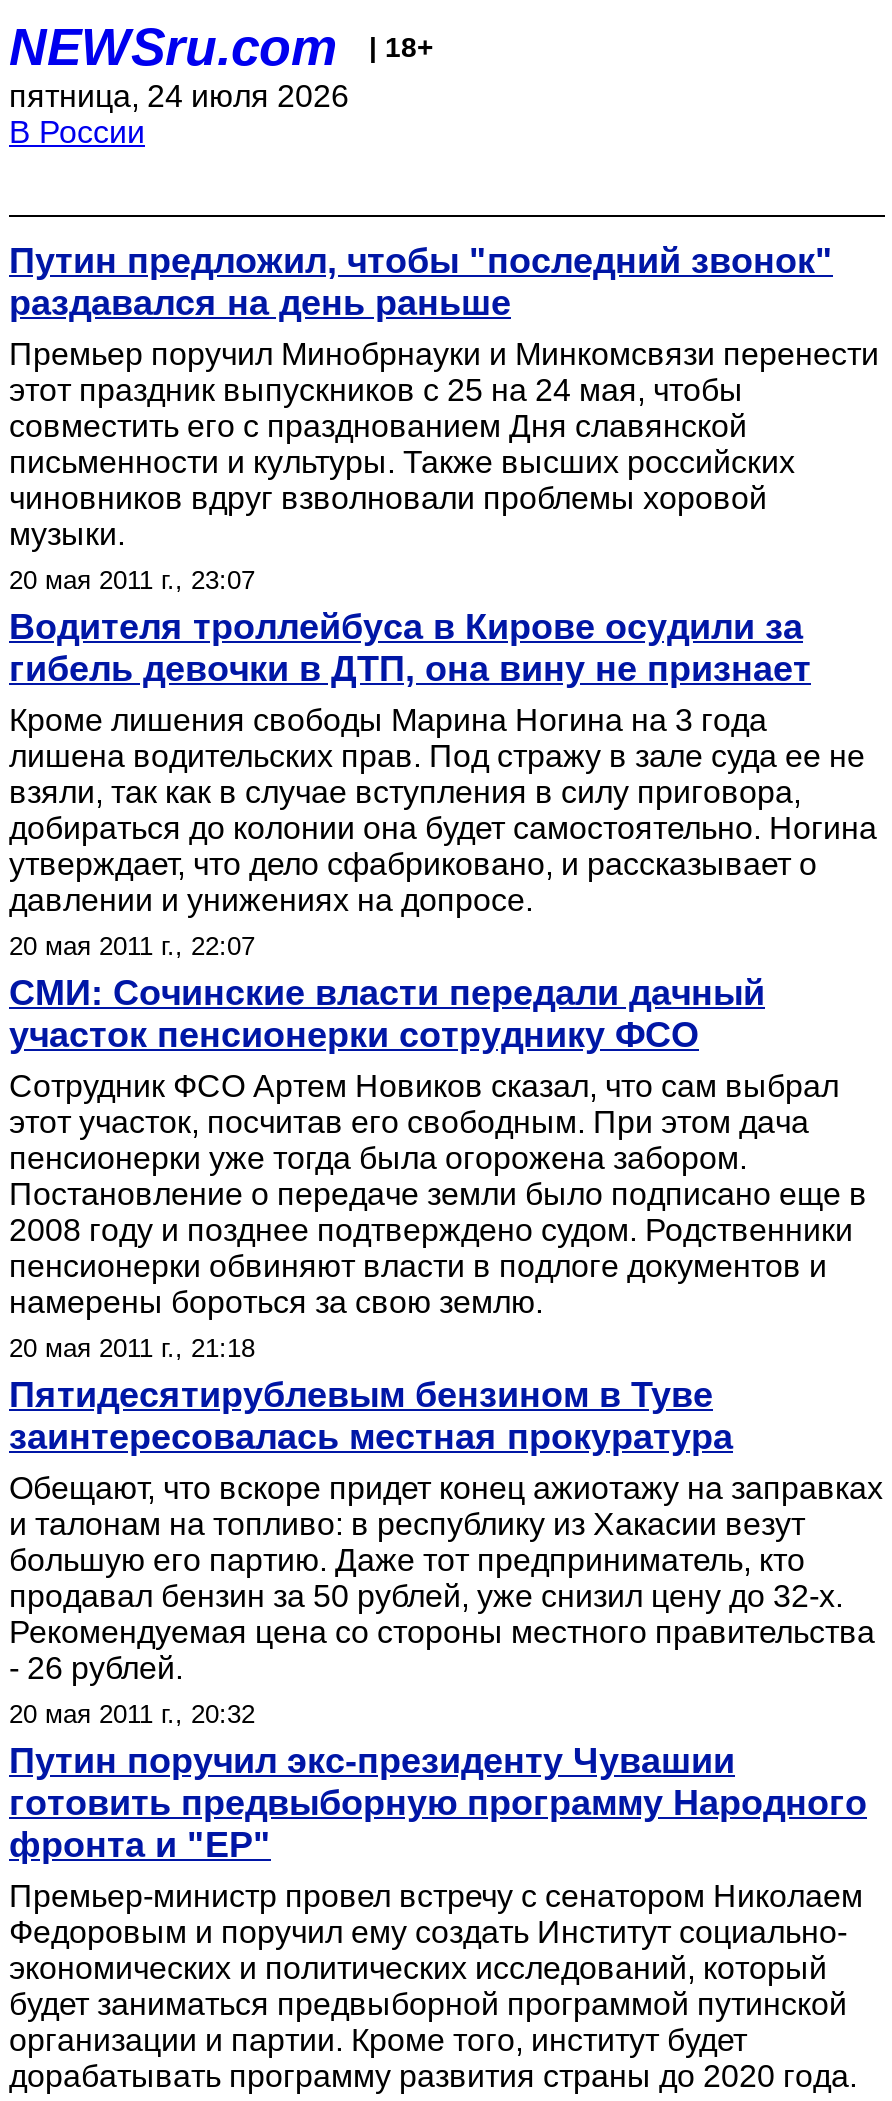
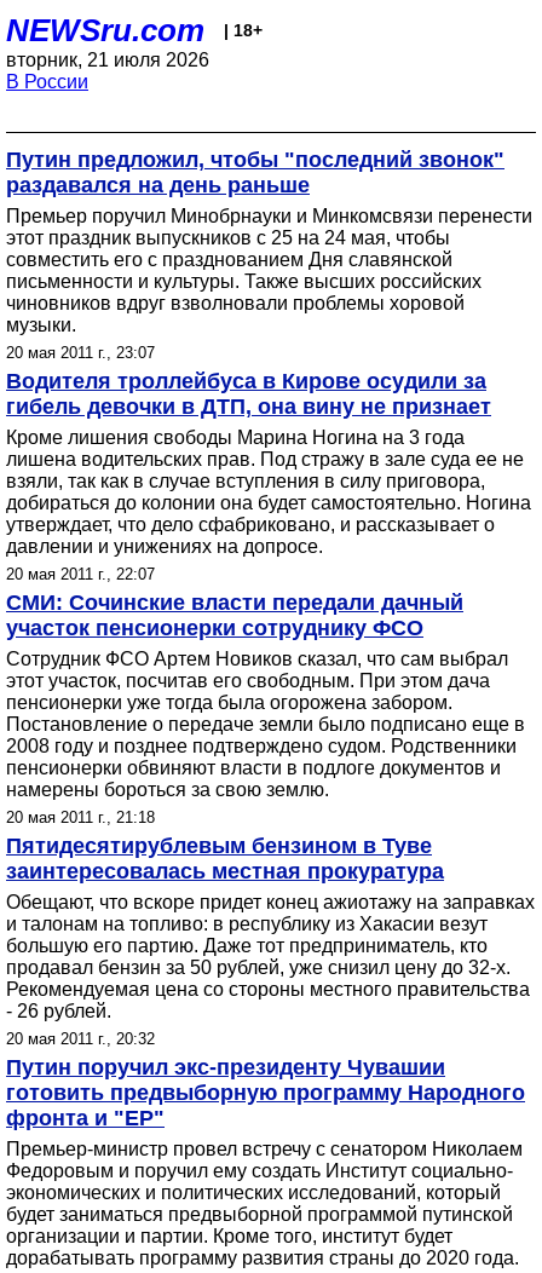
- пятница, 24 июля 2026
+ вторник, 21 июля 2026
